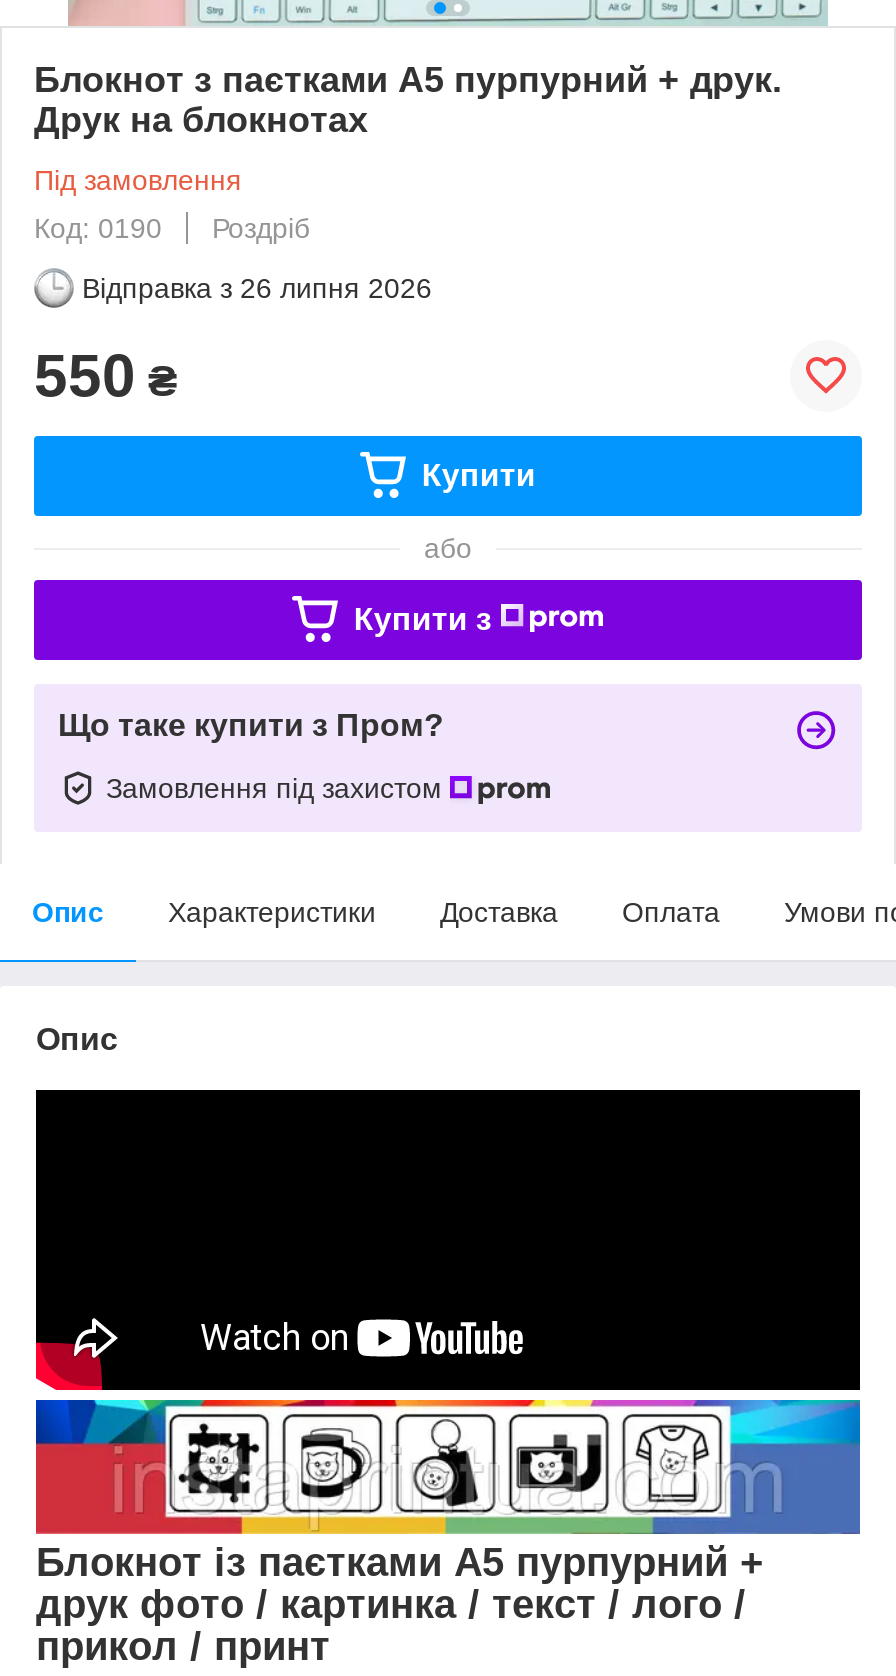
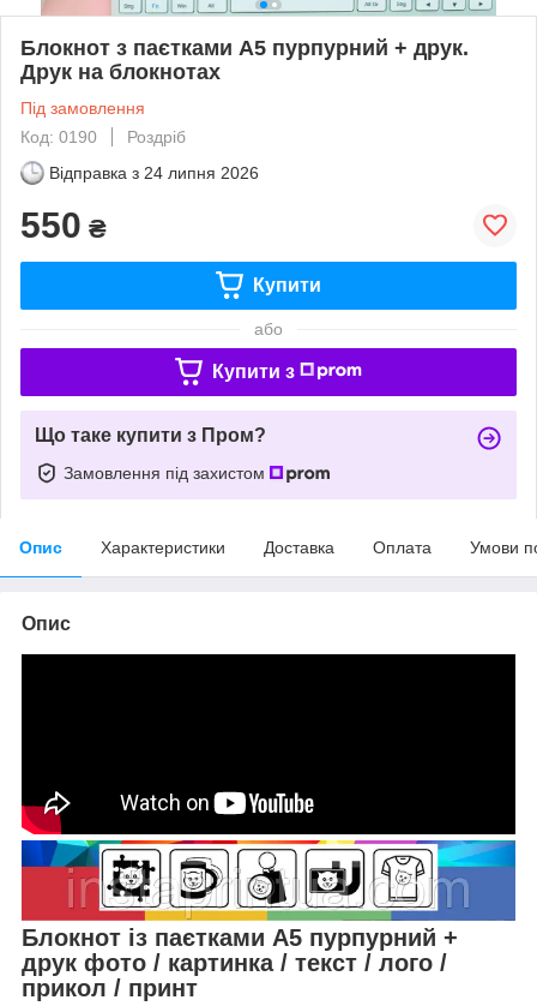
- Відправка з 26 липня 2026
+ Відправка з 24 липня 2026
